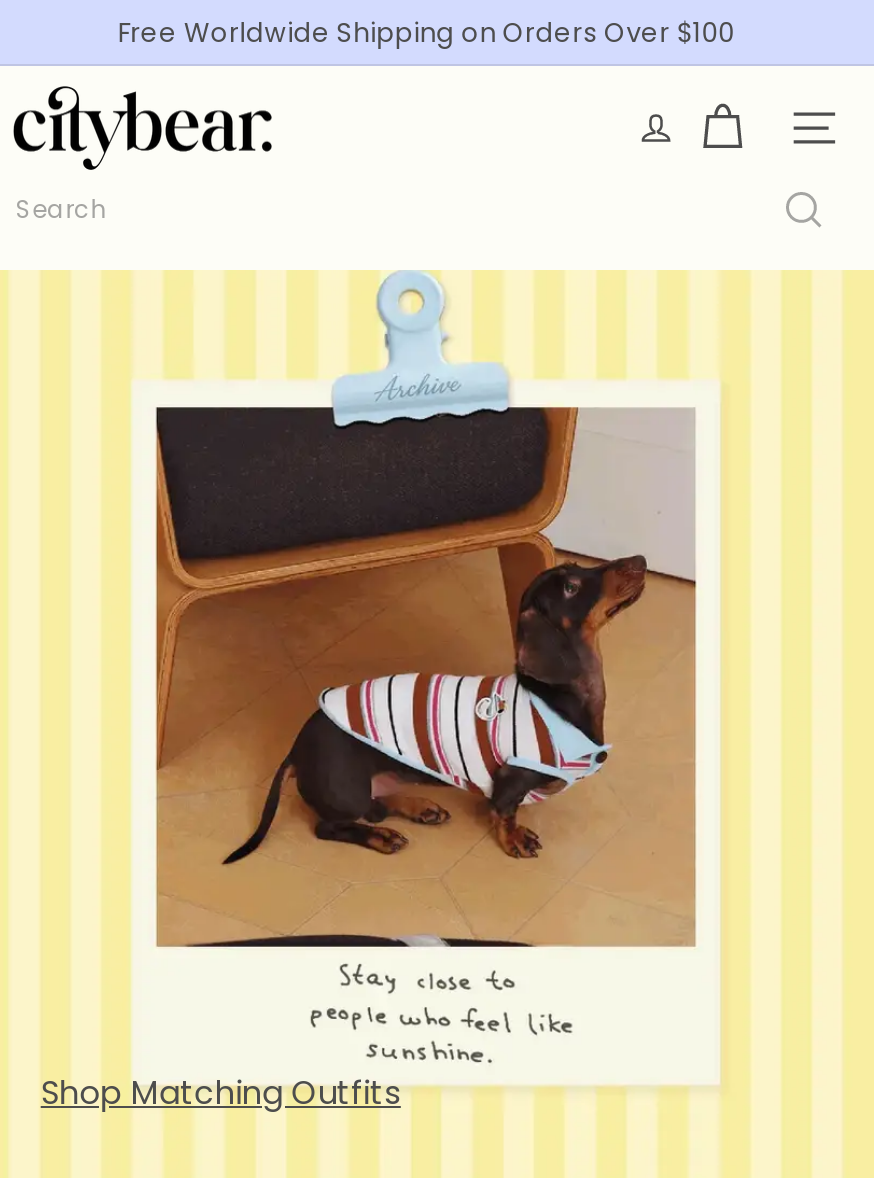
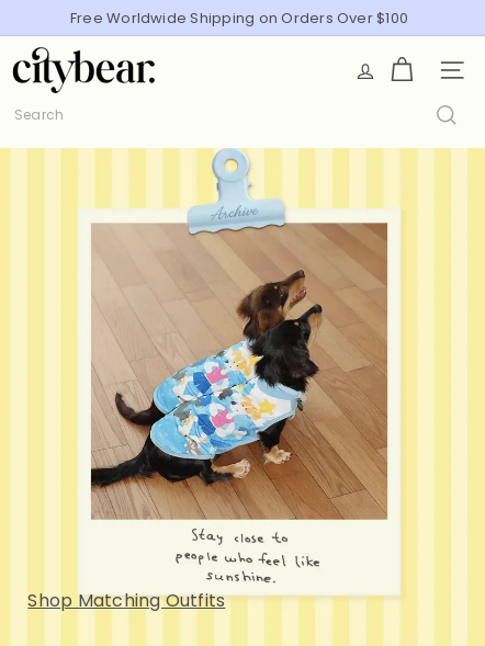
- [image]
+ [image]
